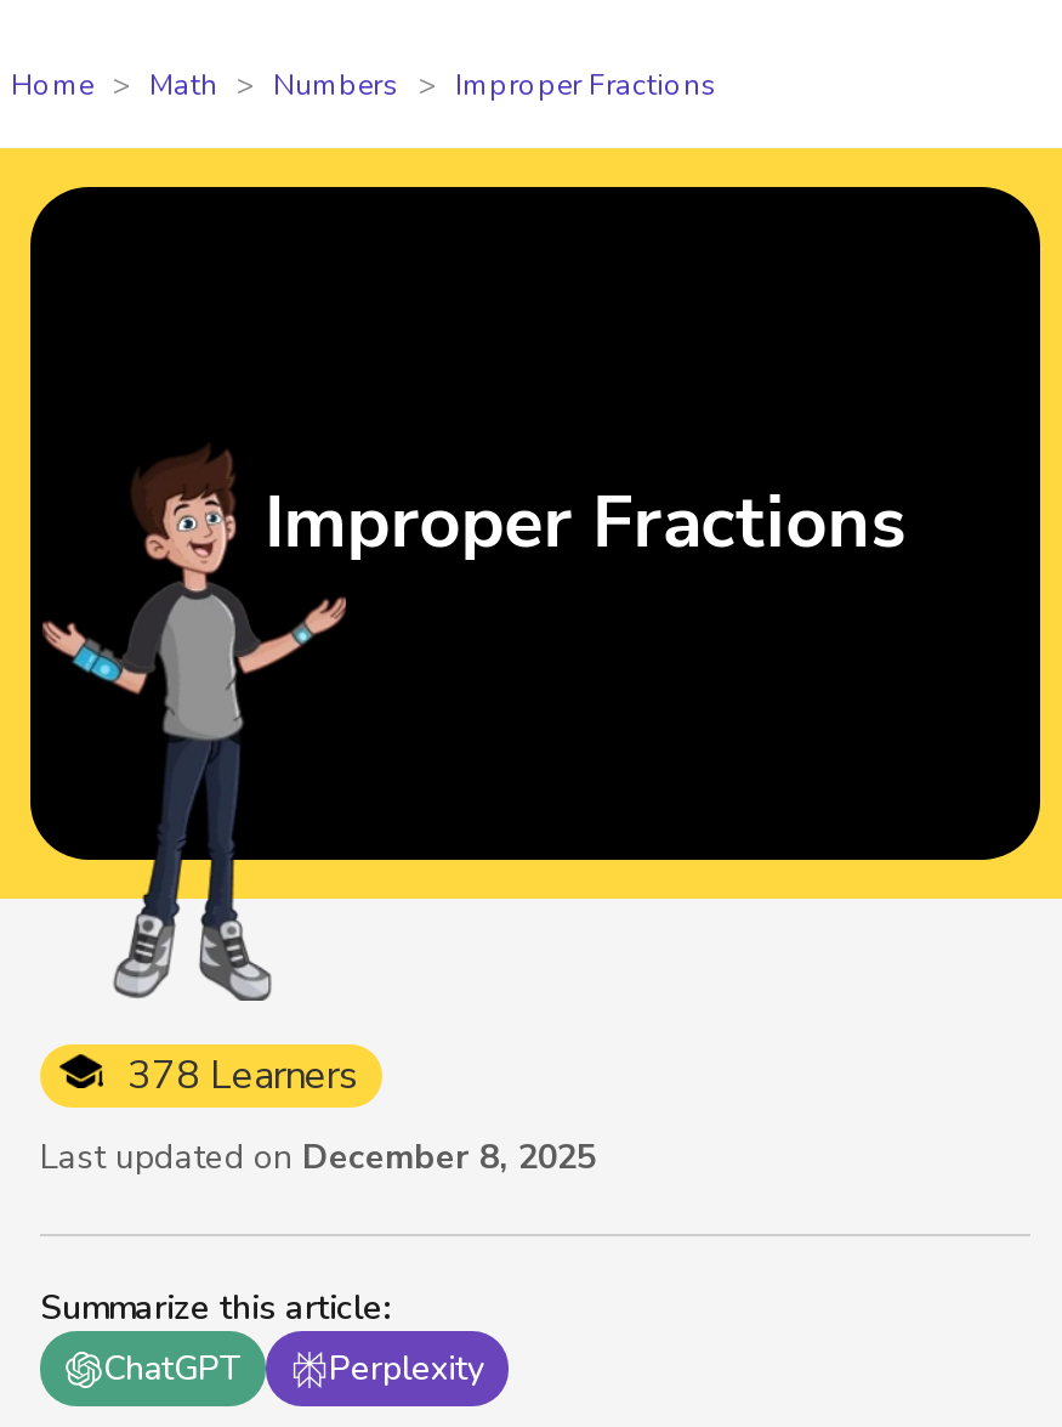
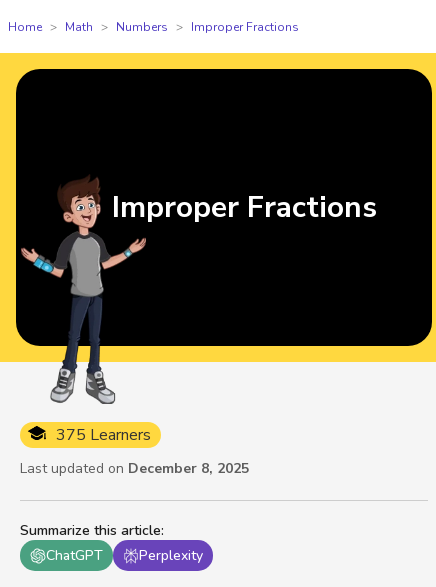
- 378 Learners
+ 375 Learners
